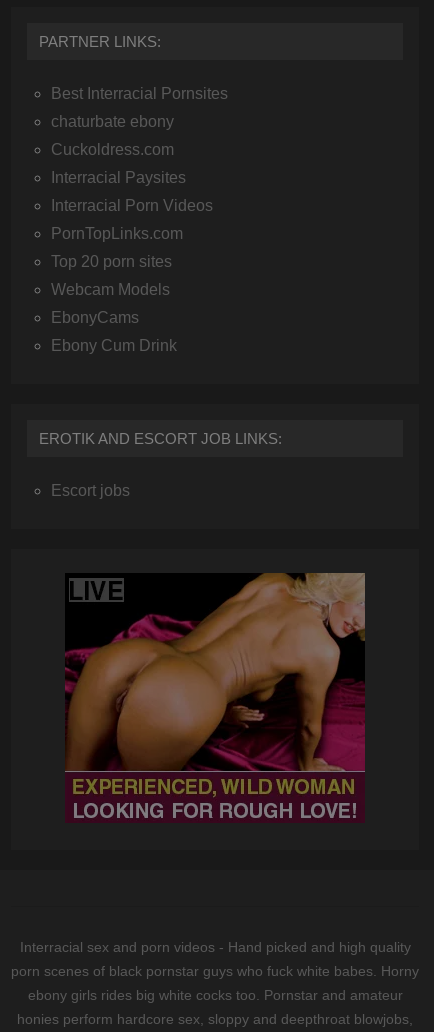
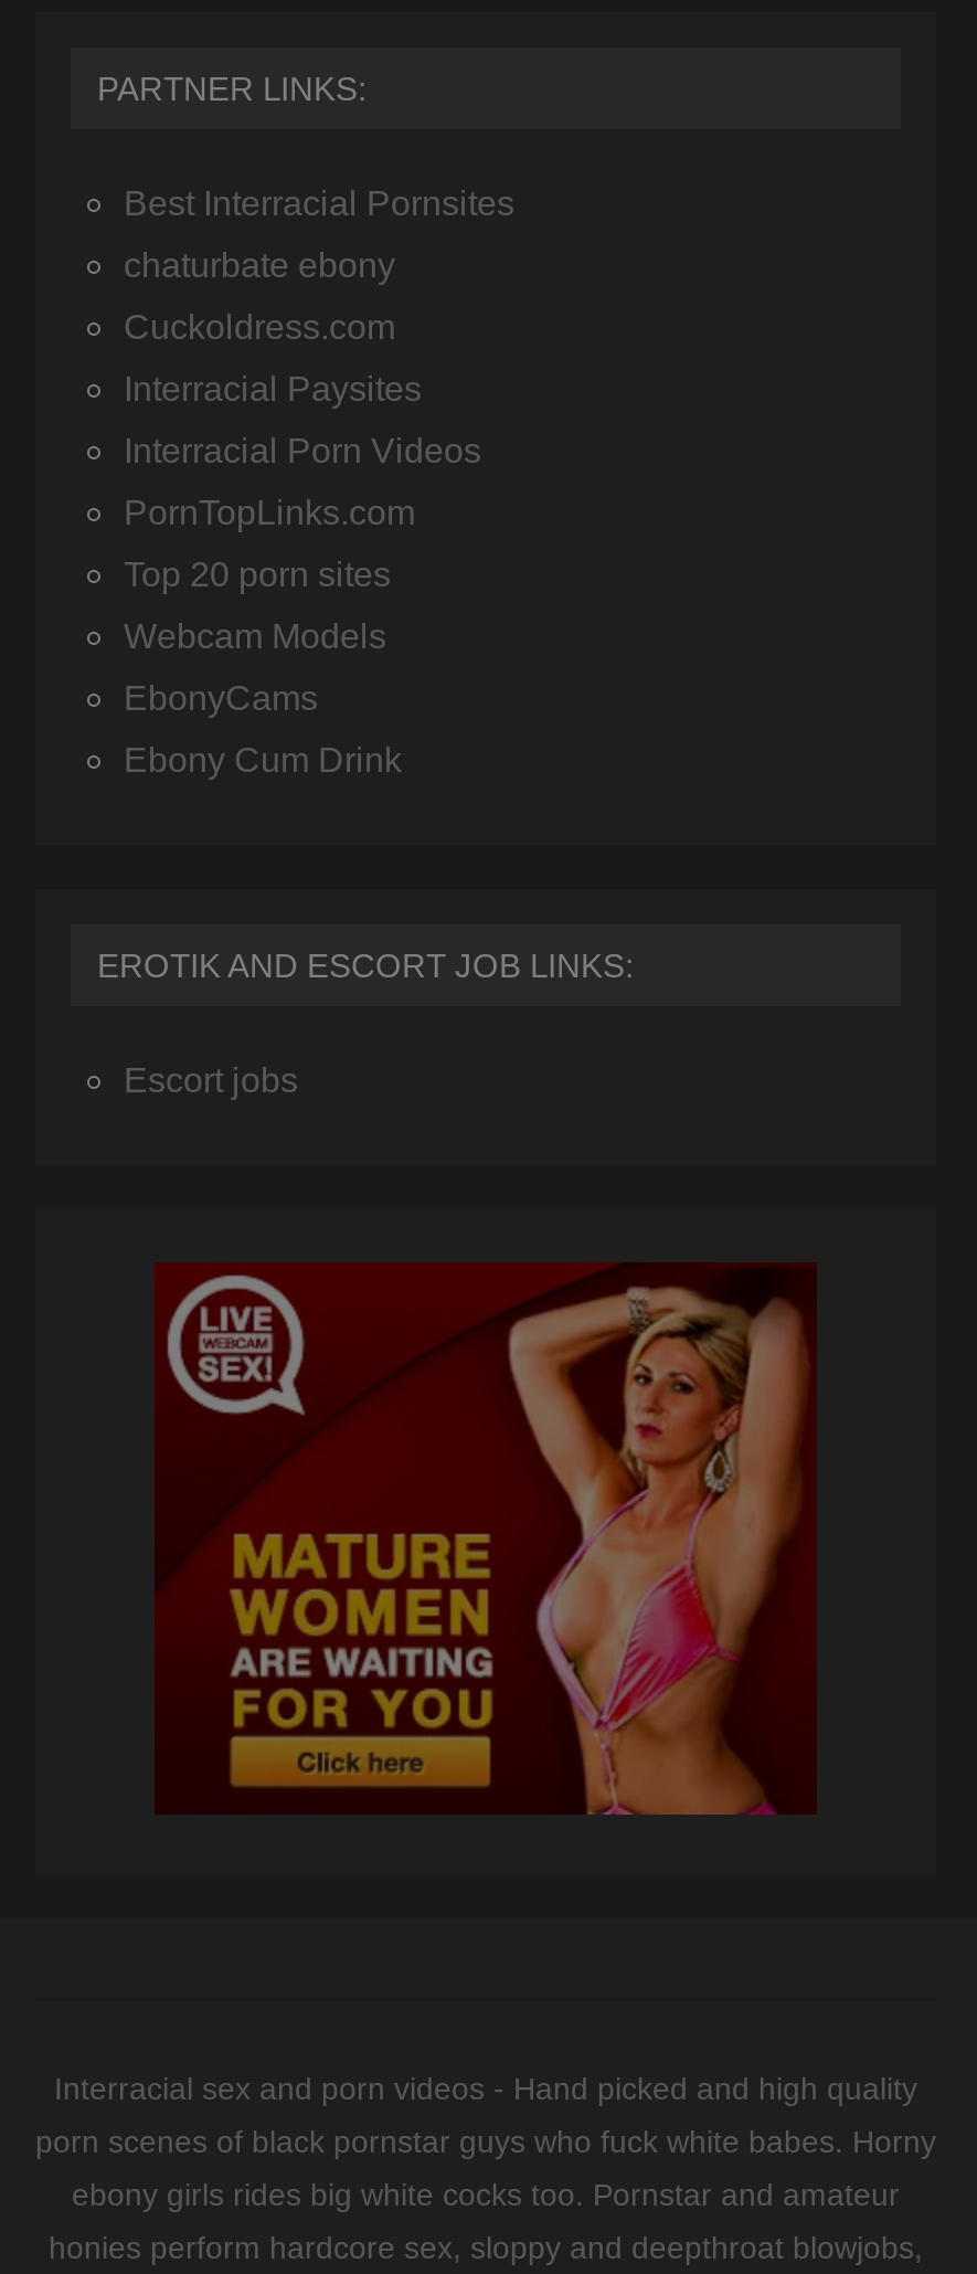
- [image]
+ [image]
